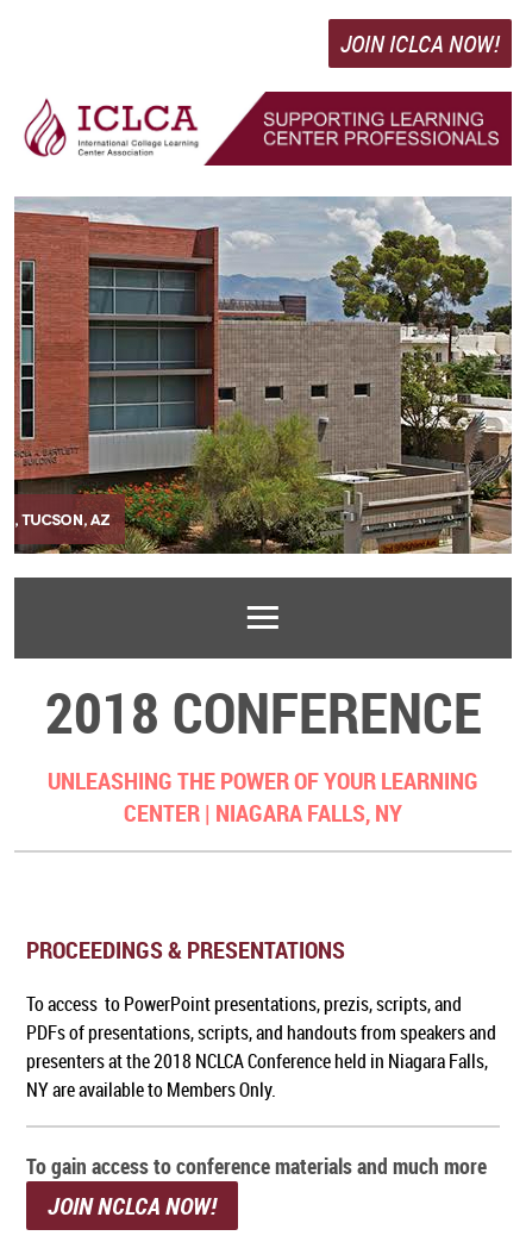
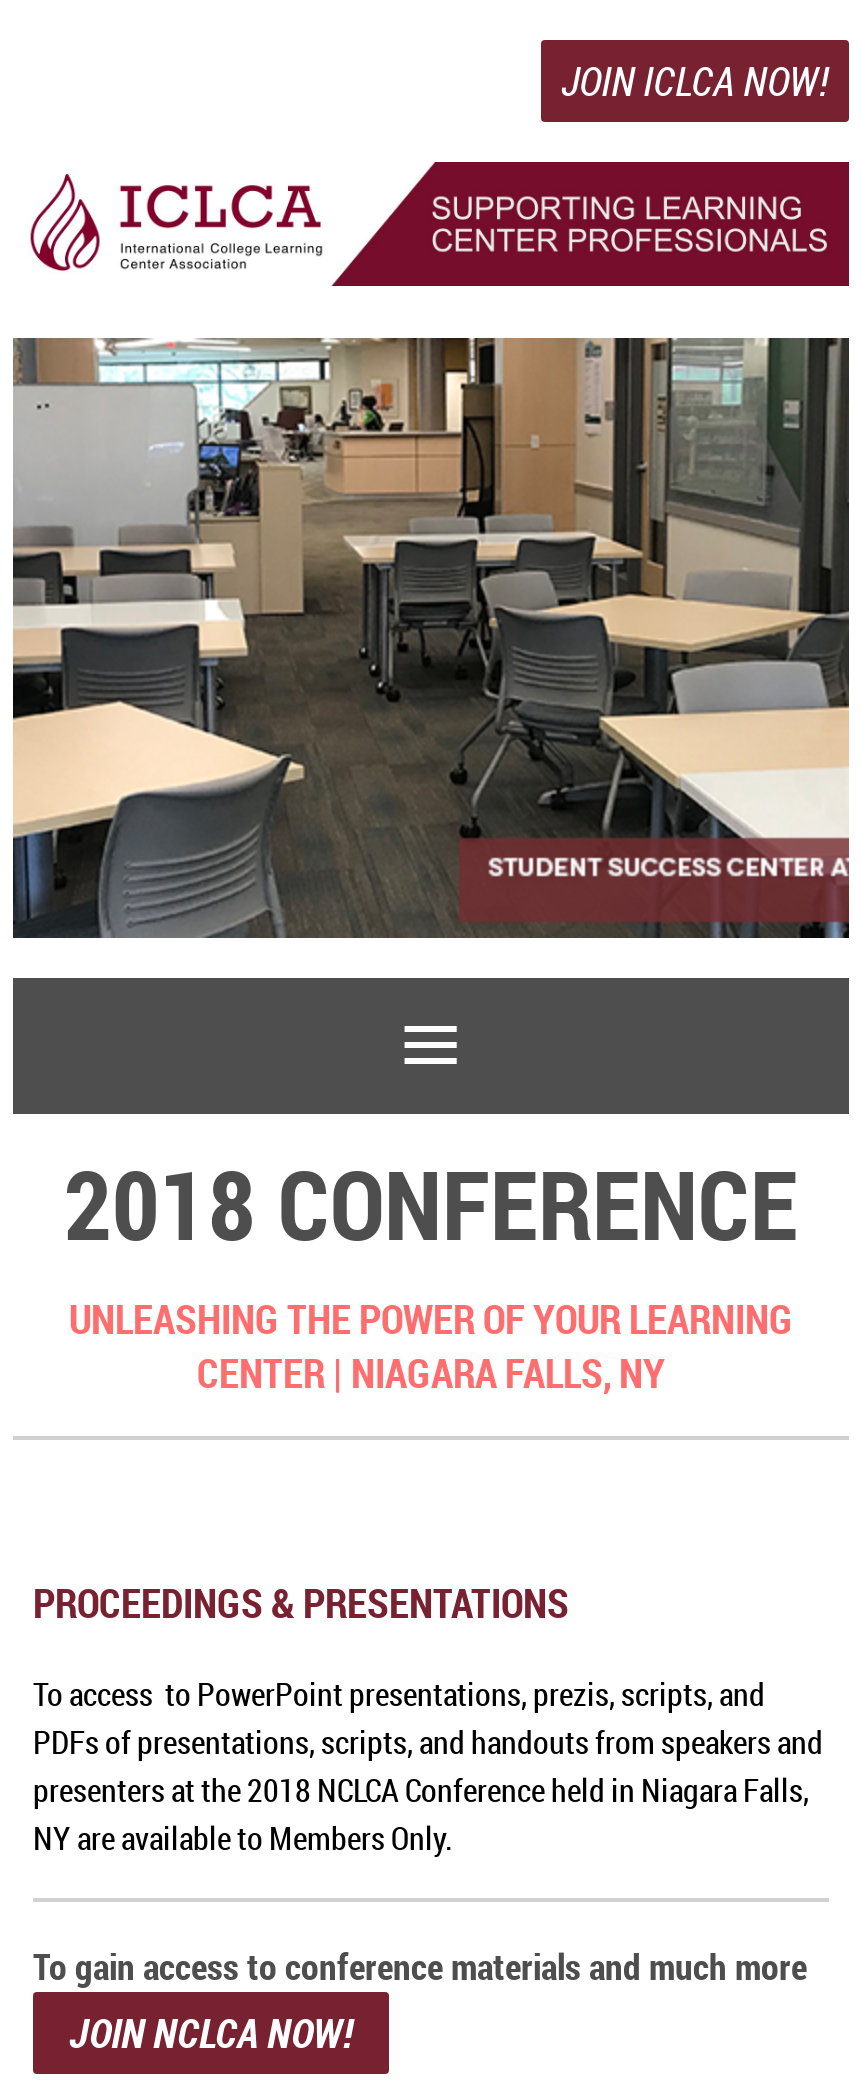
- [image]
+ [image]
